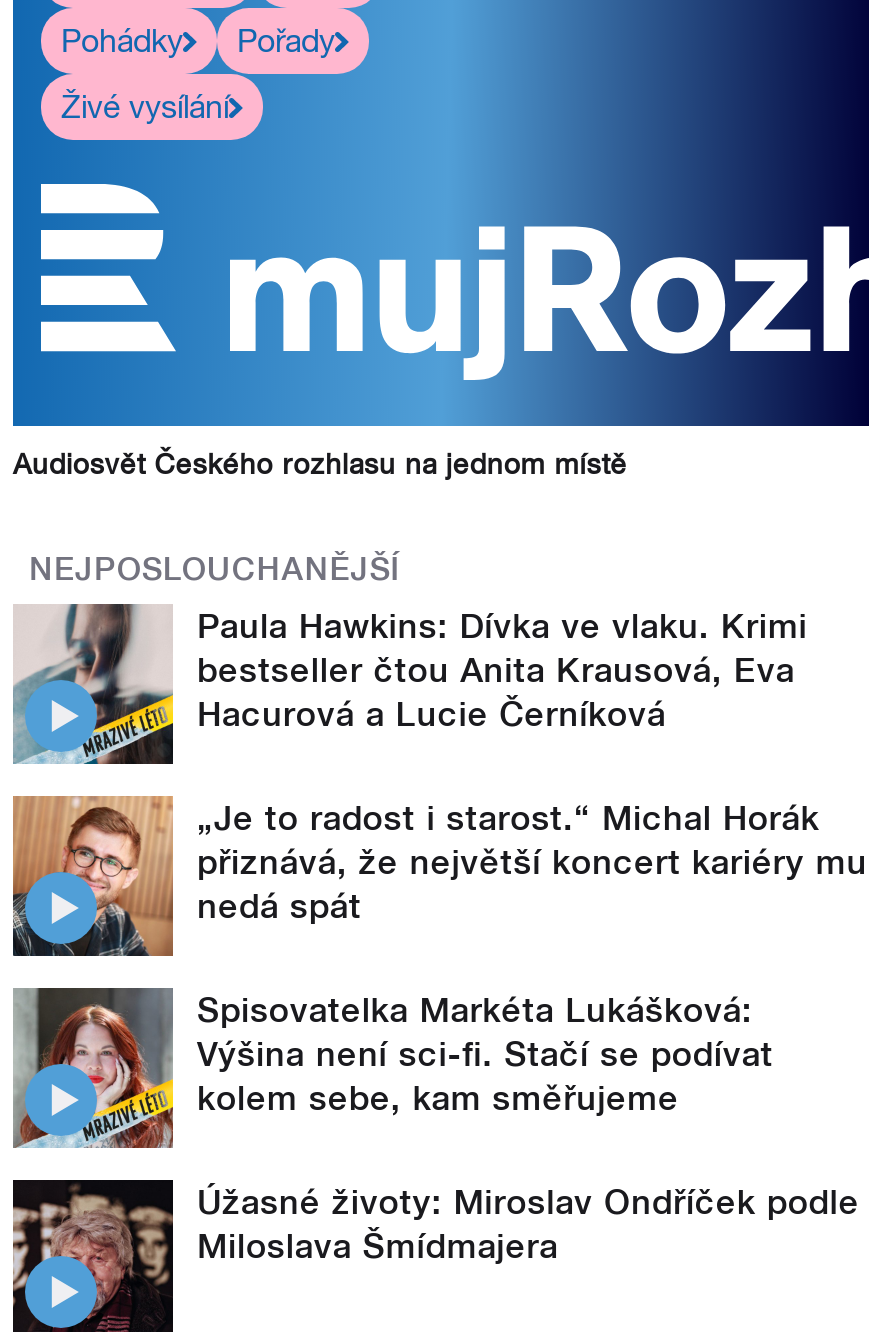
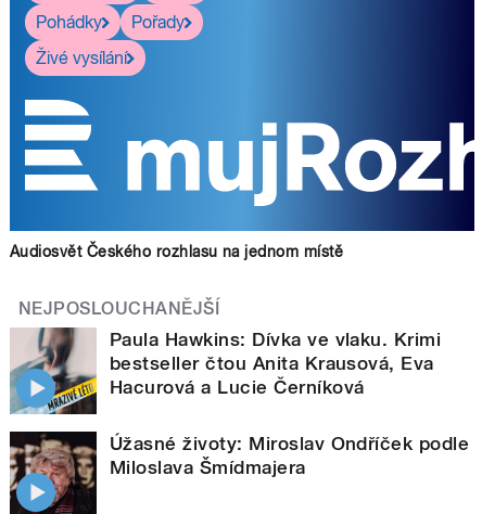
- [image]
- „Je to radost i starost.“ Michal Horák
- přiznává, že největší koncert kariéry mu
- nedá spát
- Spisovatelka Markéta Lukášková:
- Výšina není sci-fi. Stačí se podívat
- kolem sebe, kam směřujeme

- [image]
